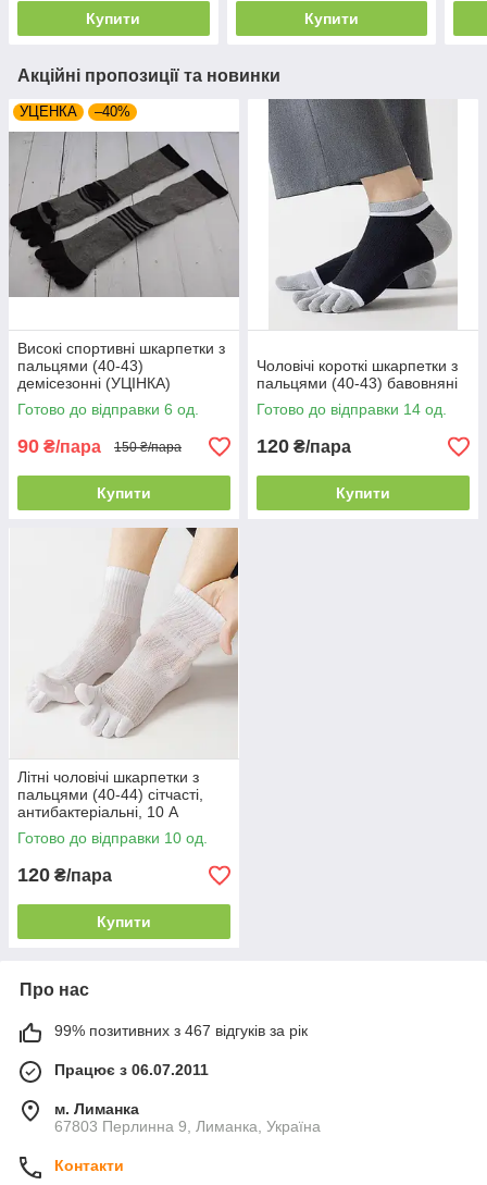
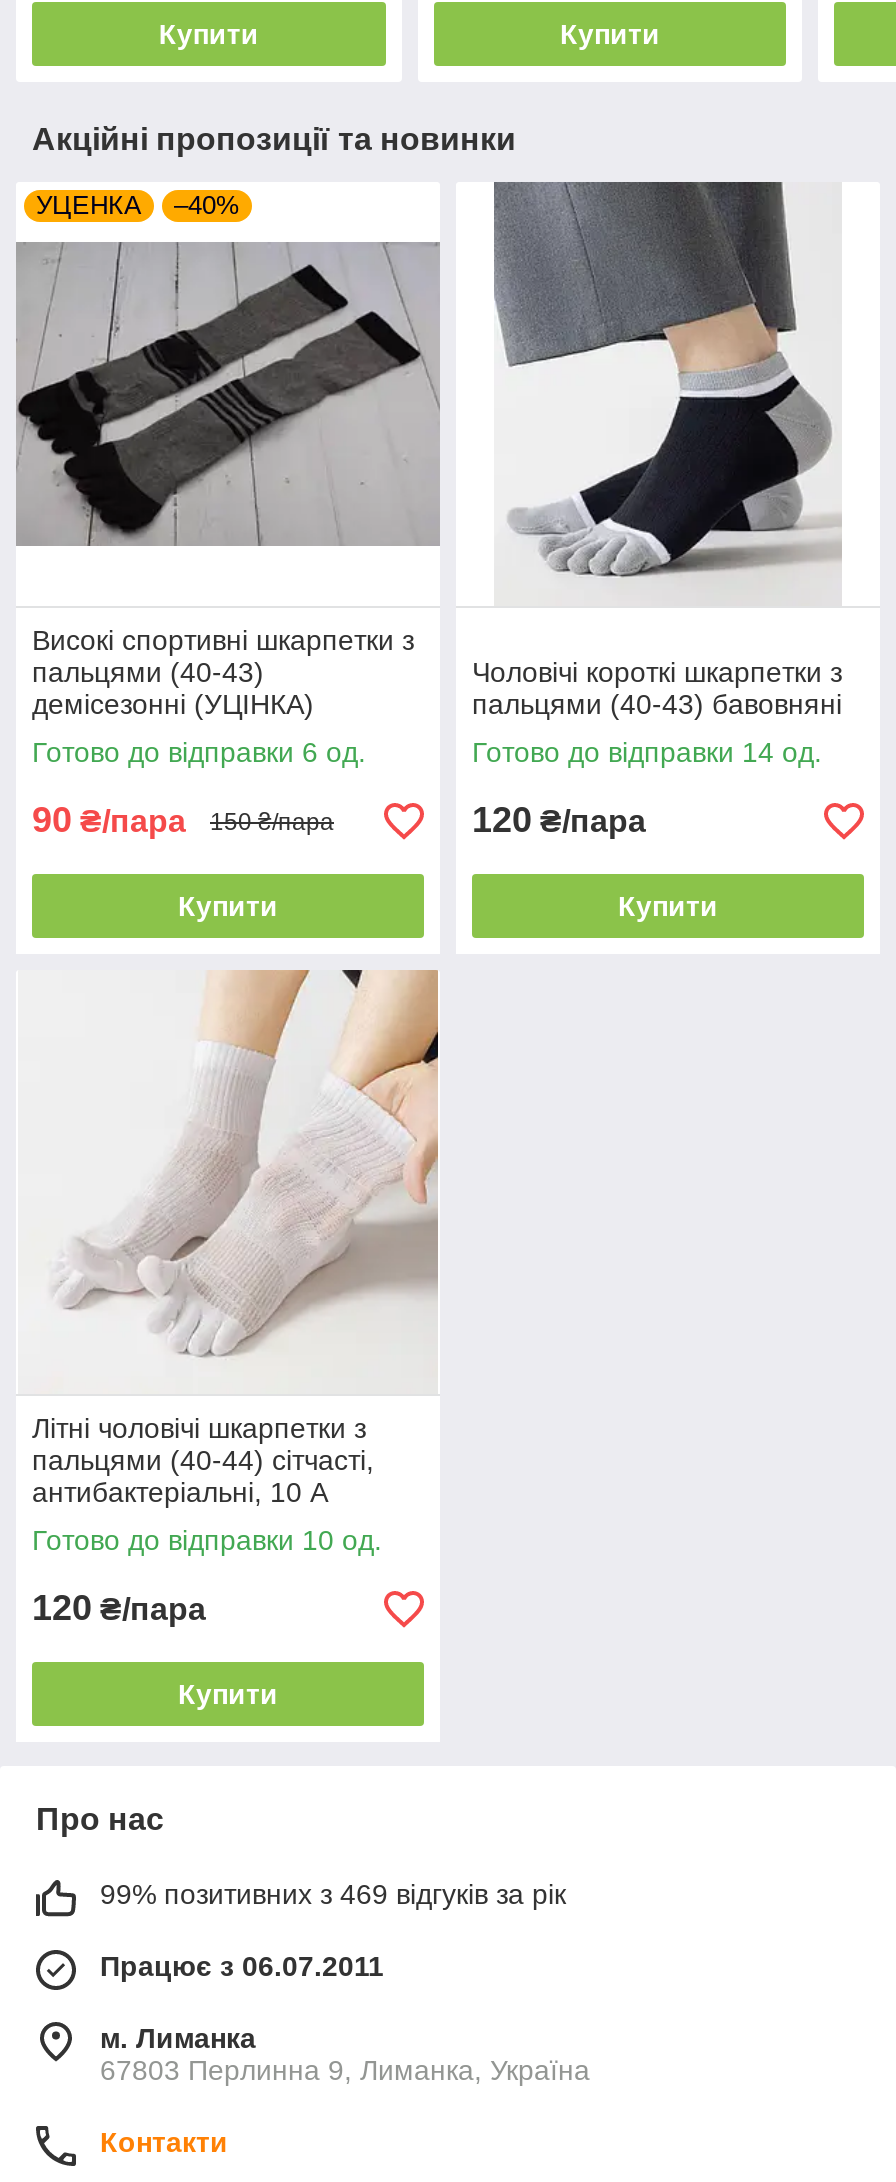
- 99% позитивних з 467 відгуків за рік
+ 99% позитивних з 469 відгуків за рік
